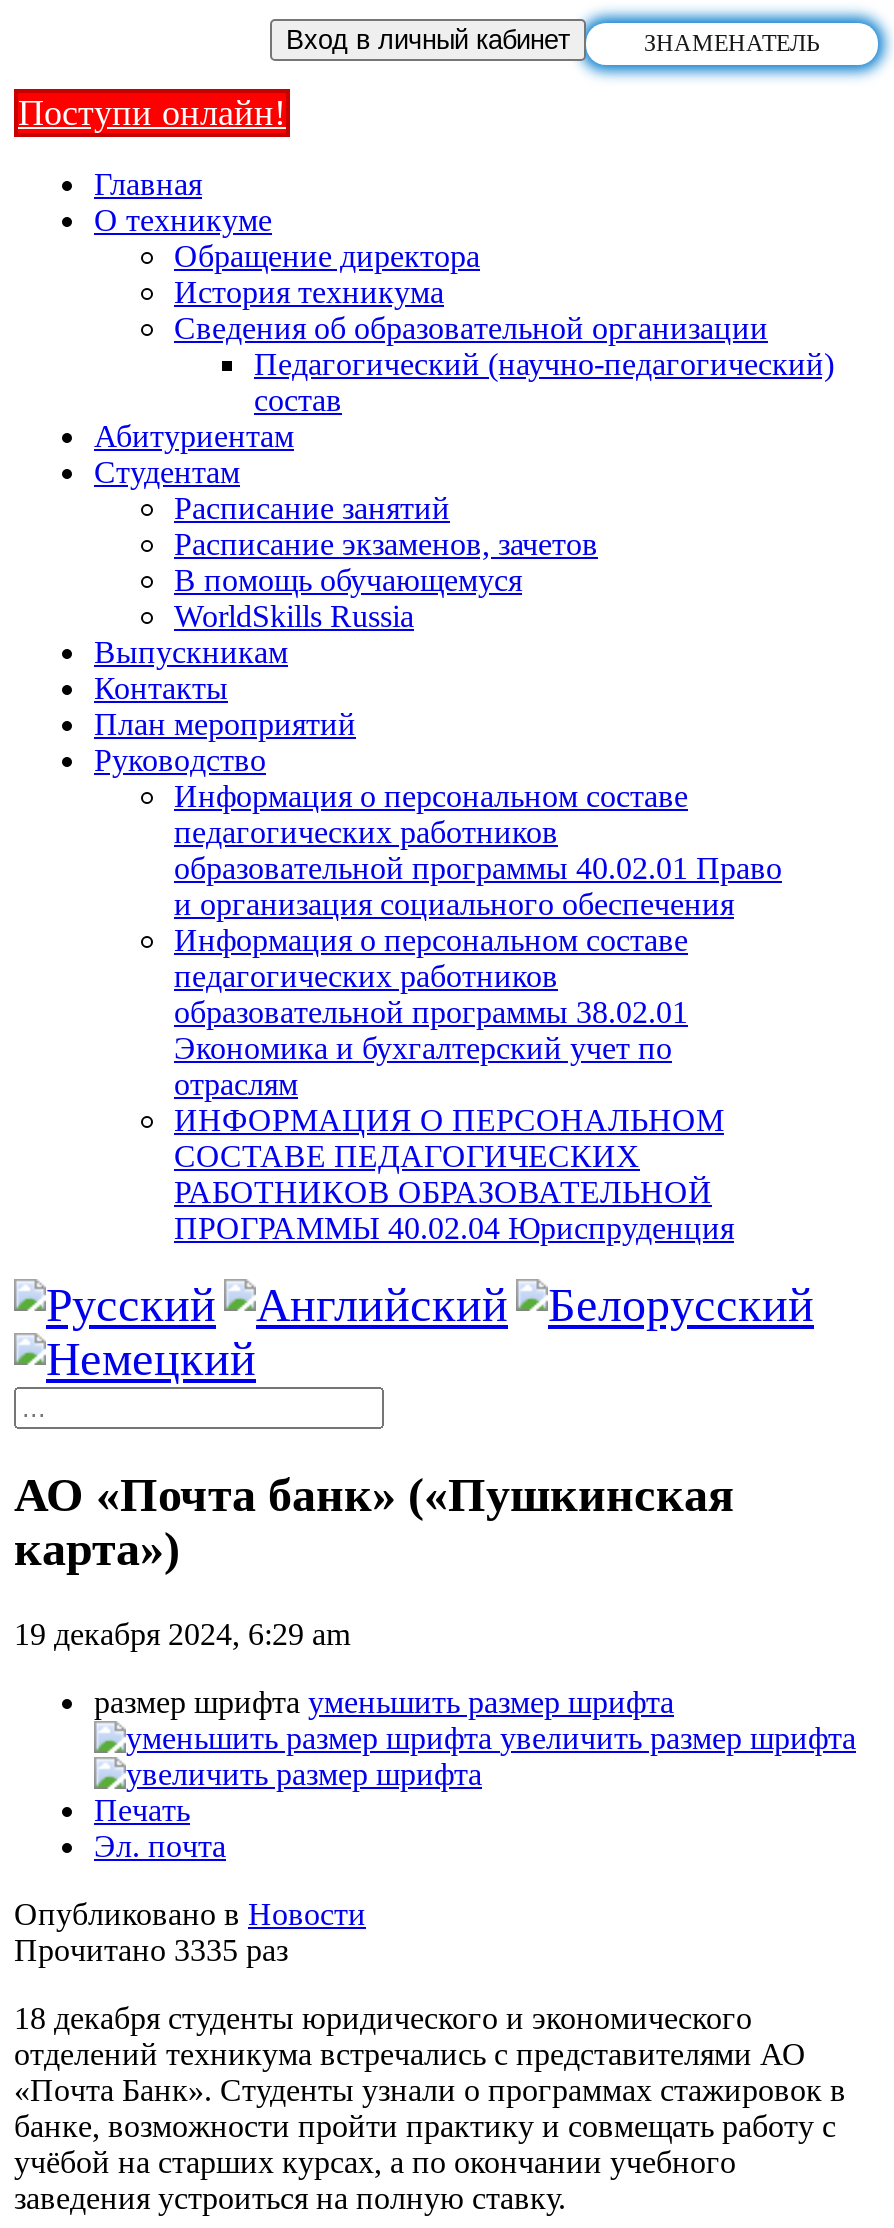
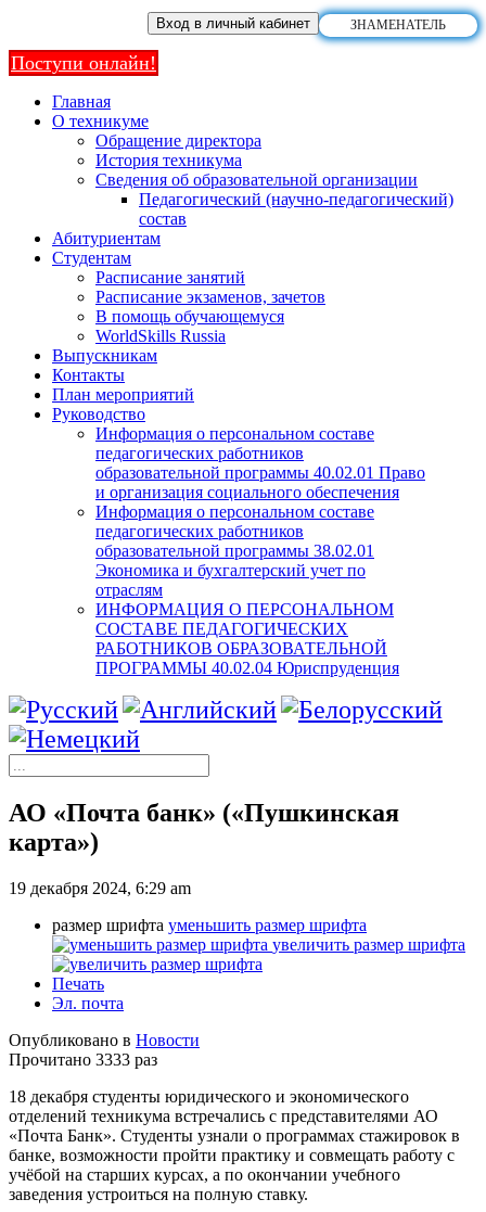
- Прочитано 3335 раз
+ Прочитано 3333 раз
